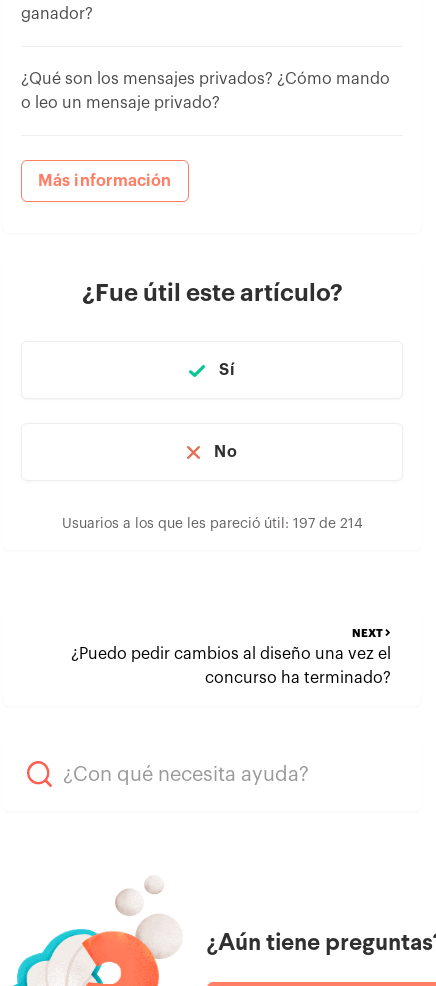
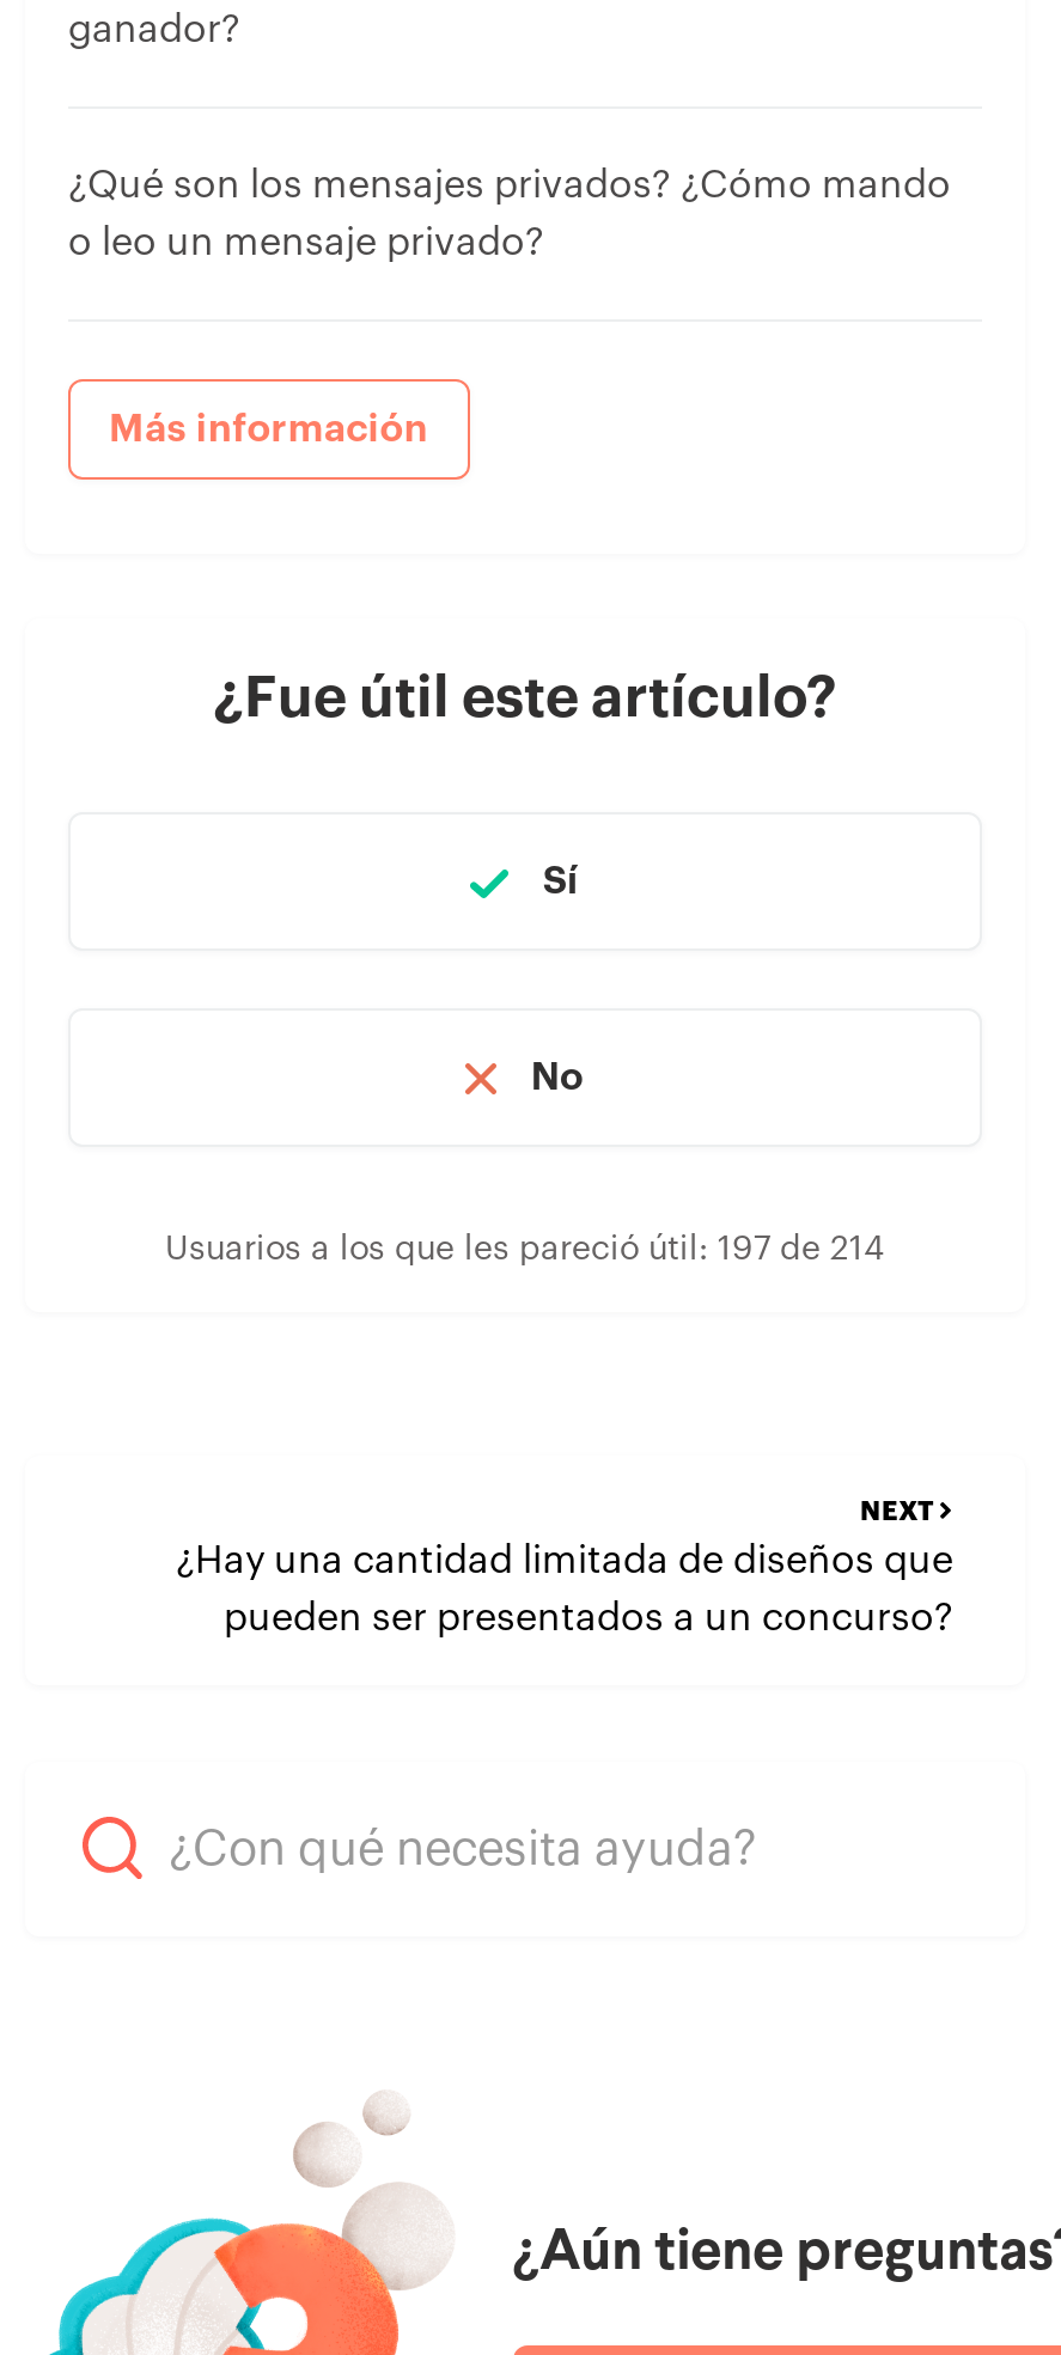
- ¿Puedo pedir cambios al diseño una vez el
+ ¿Hay una cantidad limitada de diseños que

- concurso ha terminado?
+ pueden ser presentados a un concurso?
